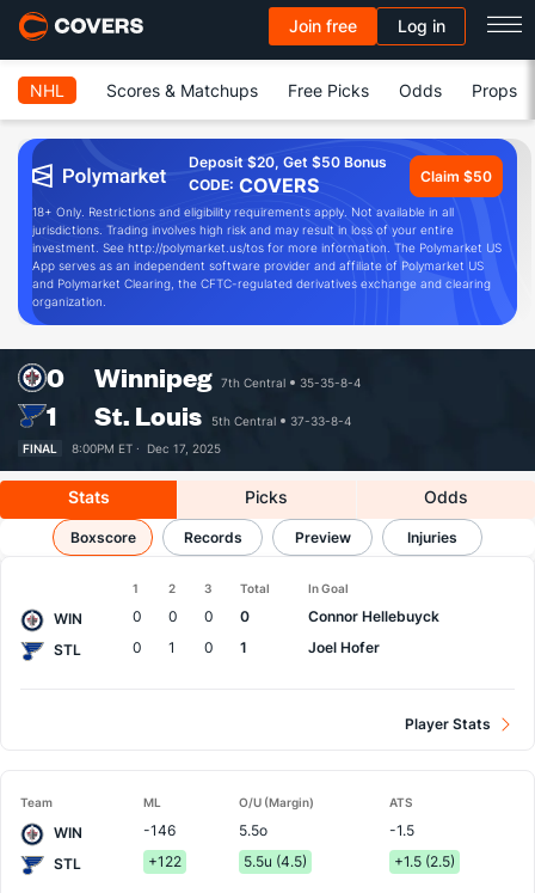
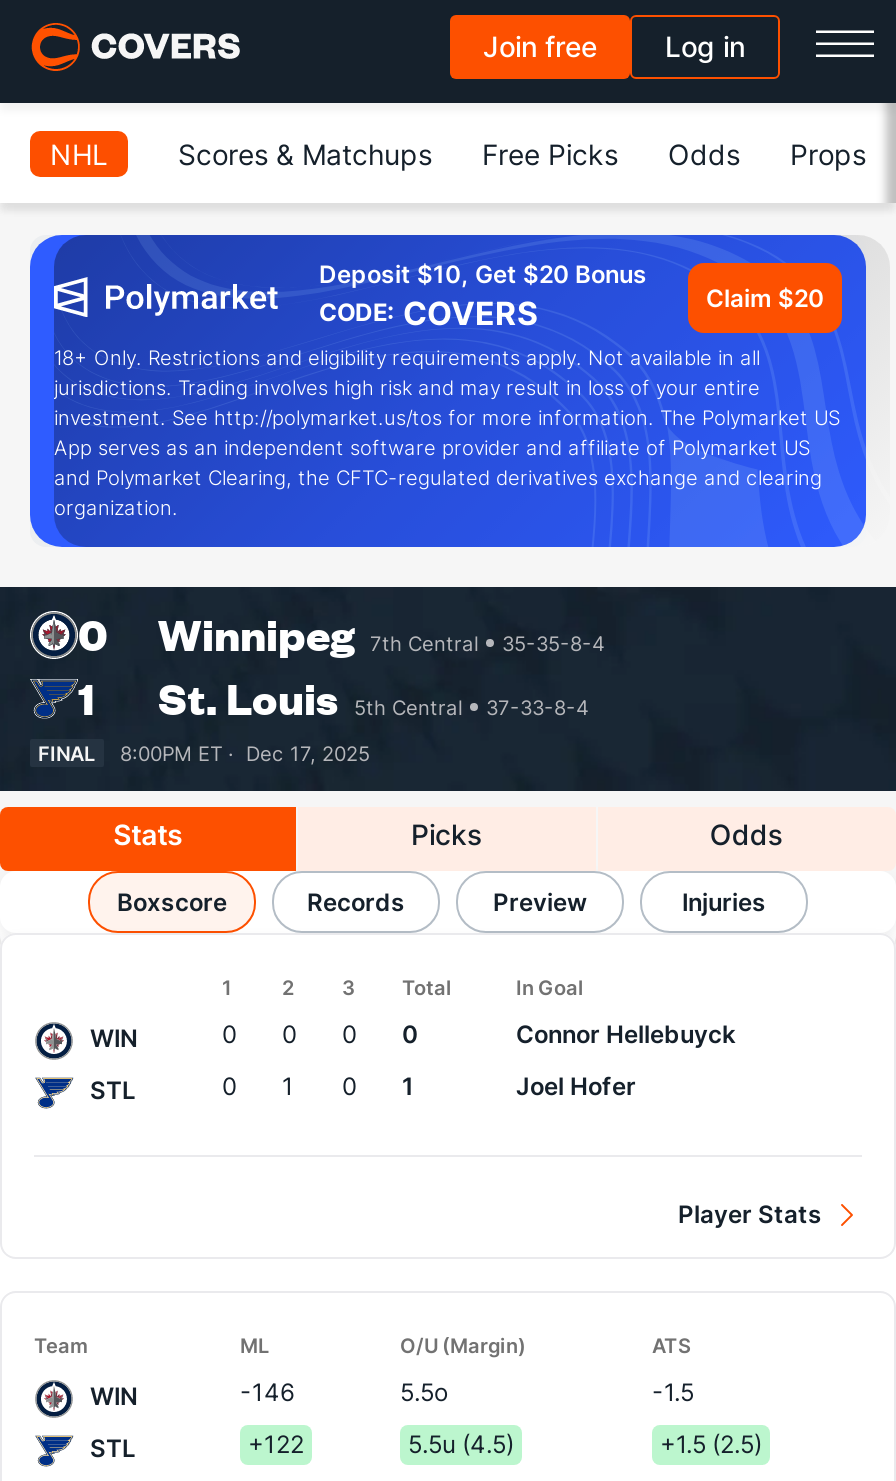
- Deposit $20, Get $50 Bonus
+ Deposit $10, Get $20 Bonus

- Claim $50
+ Claim $20
